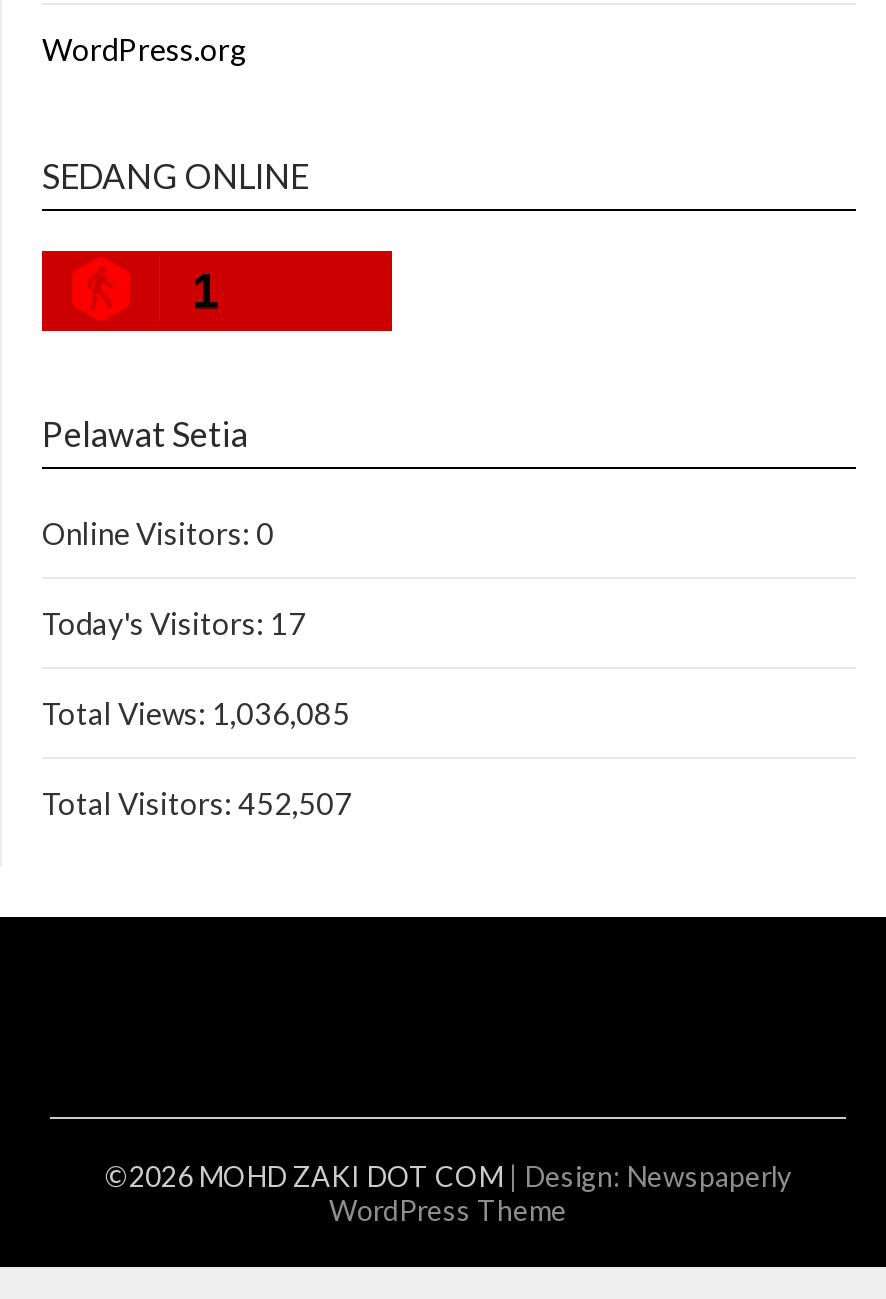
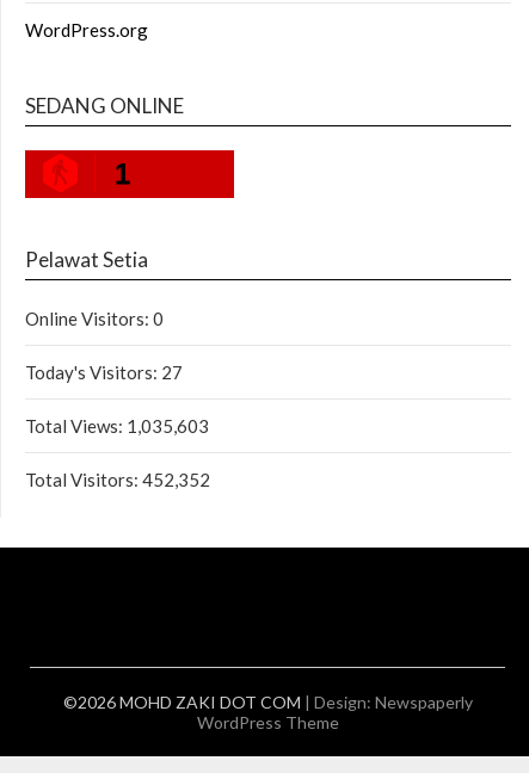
- Today's Visitors: 17
+ Today's Visitors: 27

- Total Views: 1,036,085
+ Total Views: 1,035,603

- Total Visitors: 452,507
+ Total Visitors: 452,352
